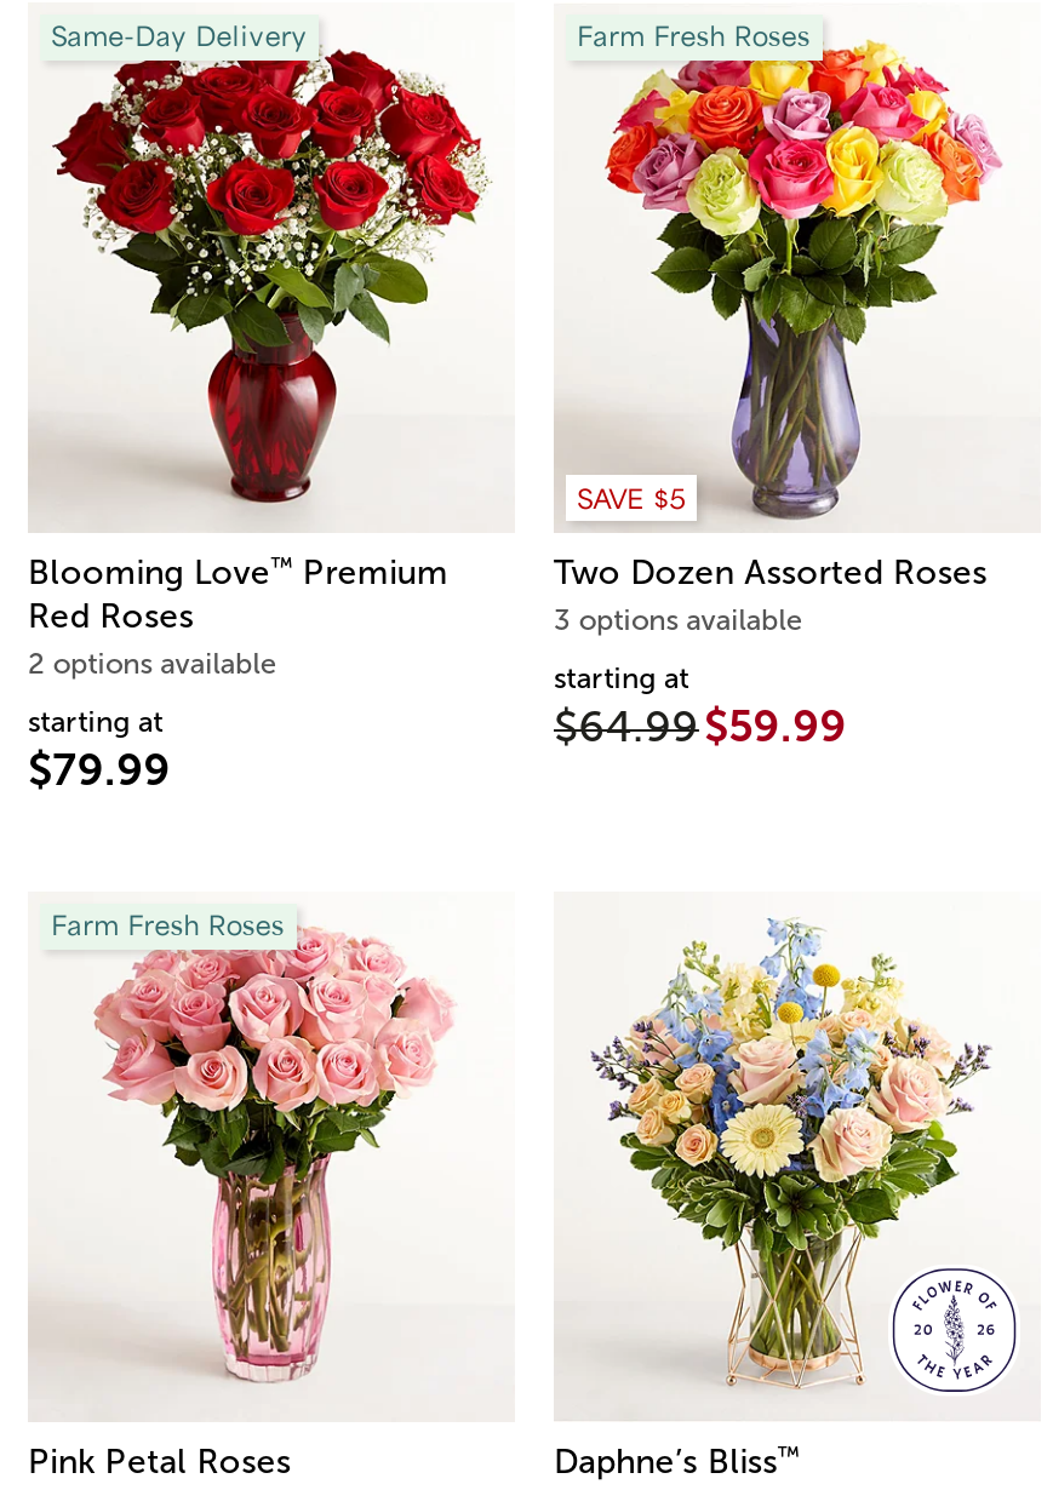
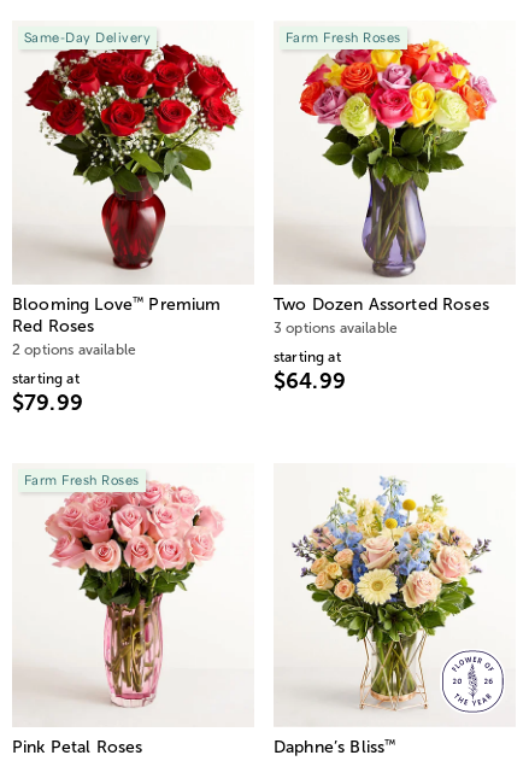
- SAVE $5

- $64.99 $59.99
+ $64.99
